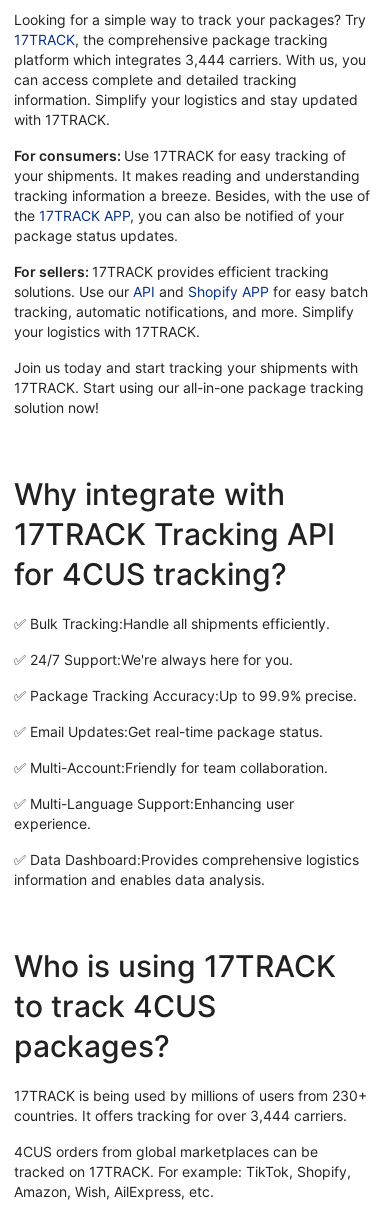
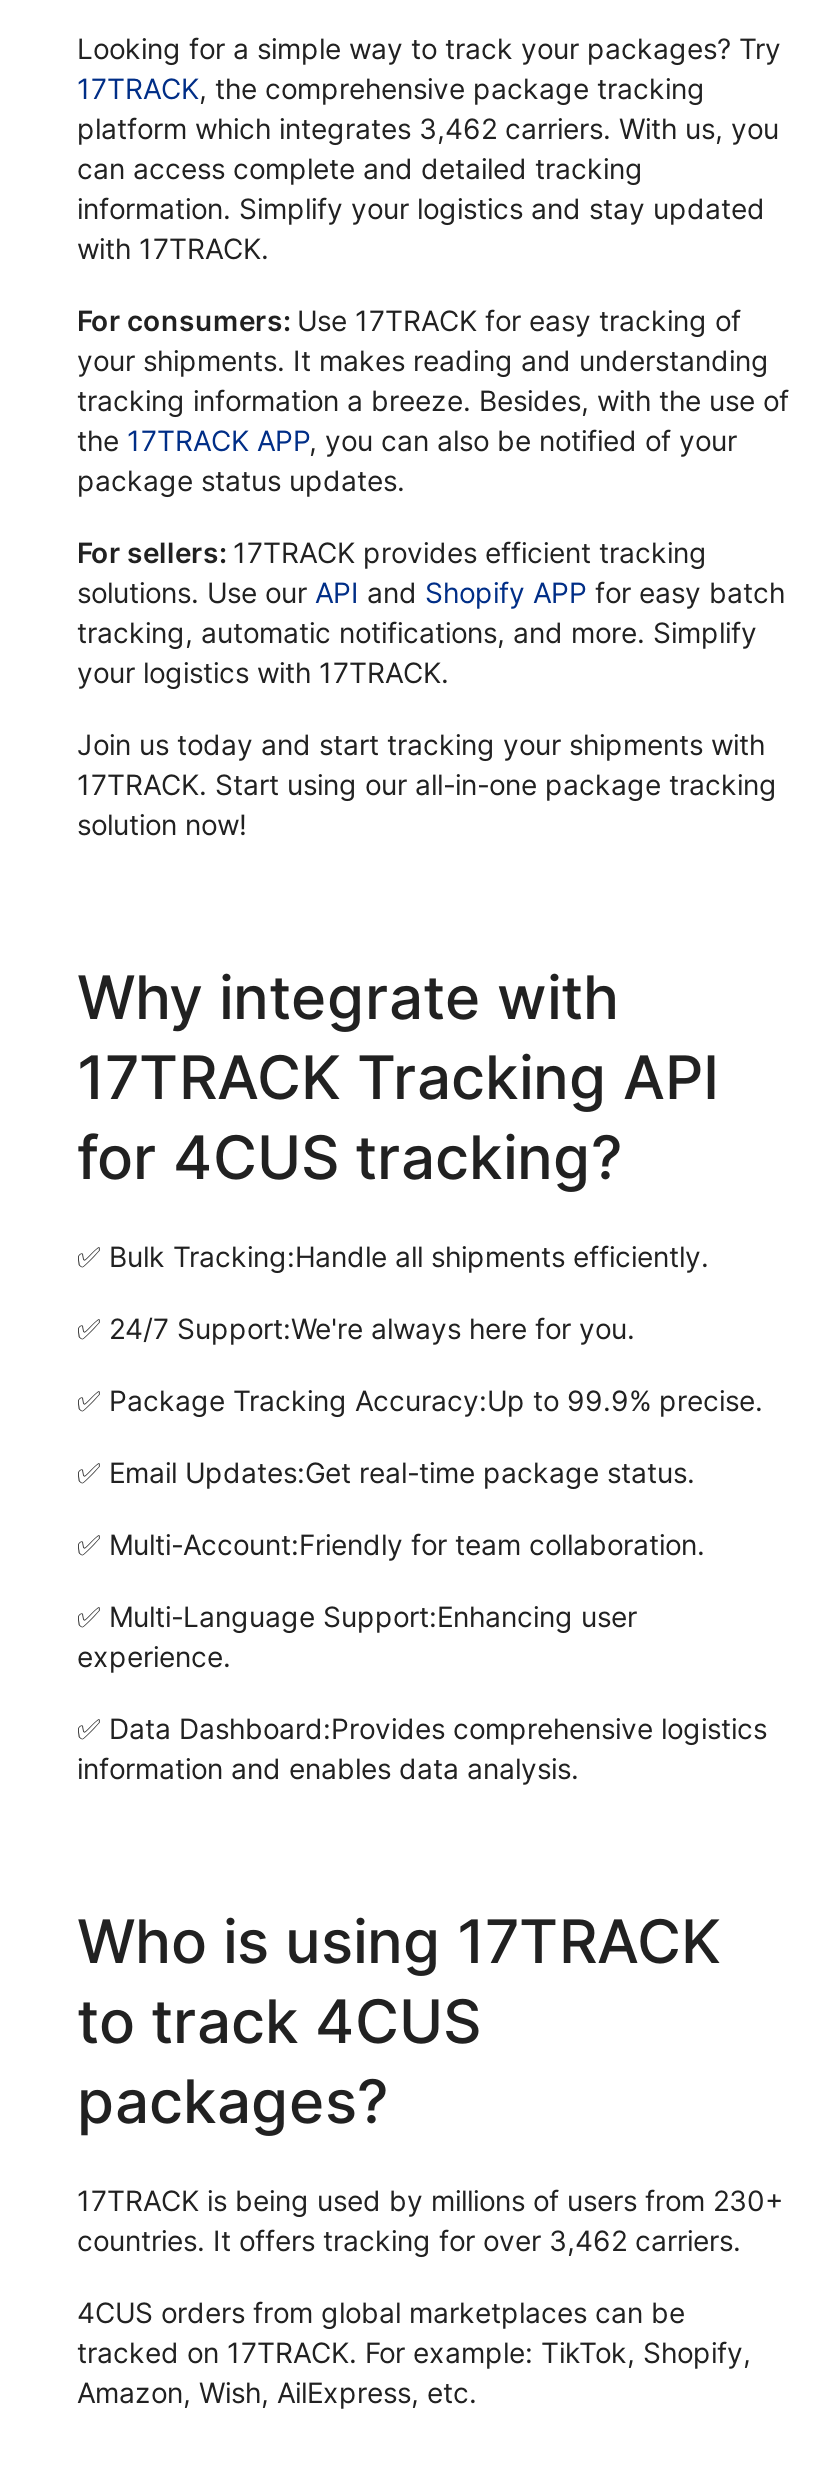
- platform which integrates 3,444 carriers. With us, you
+ platform which integrates 3,462 carriers. With us, you

- countries. It offers tracking for over 3,444 carriers.
+ countries. It offers tracking for over 3,462 carriers.
